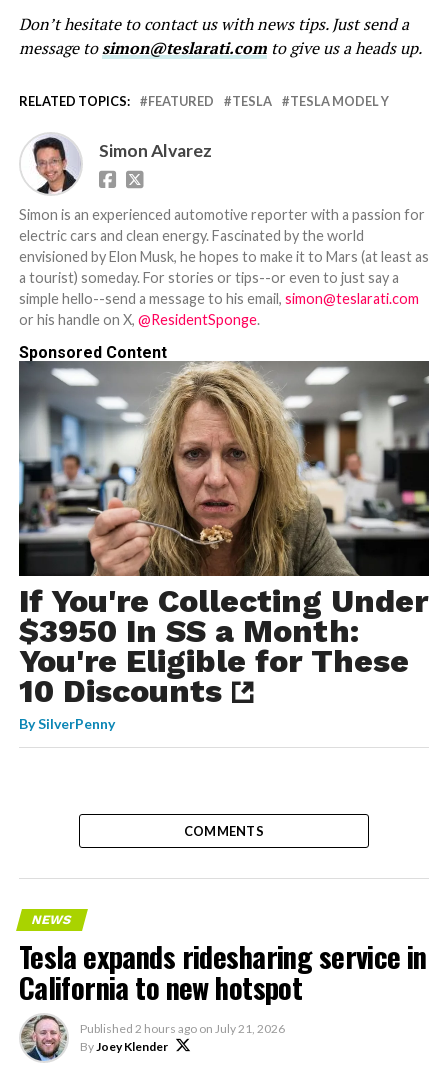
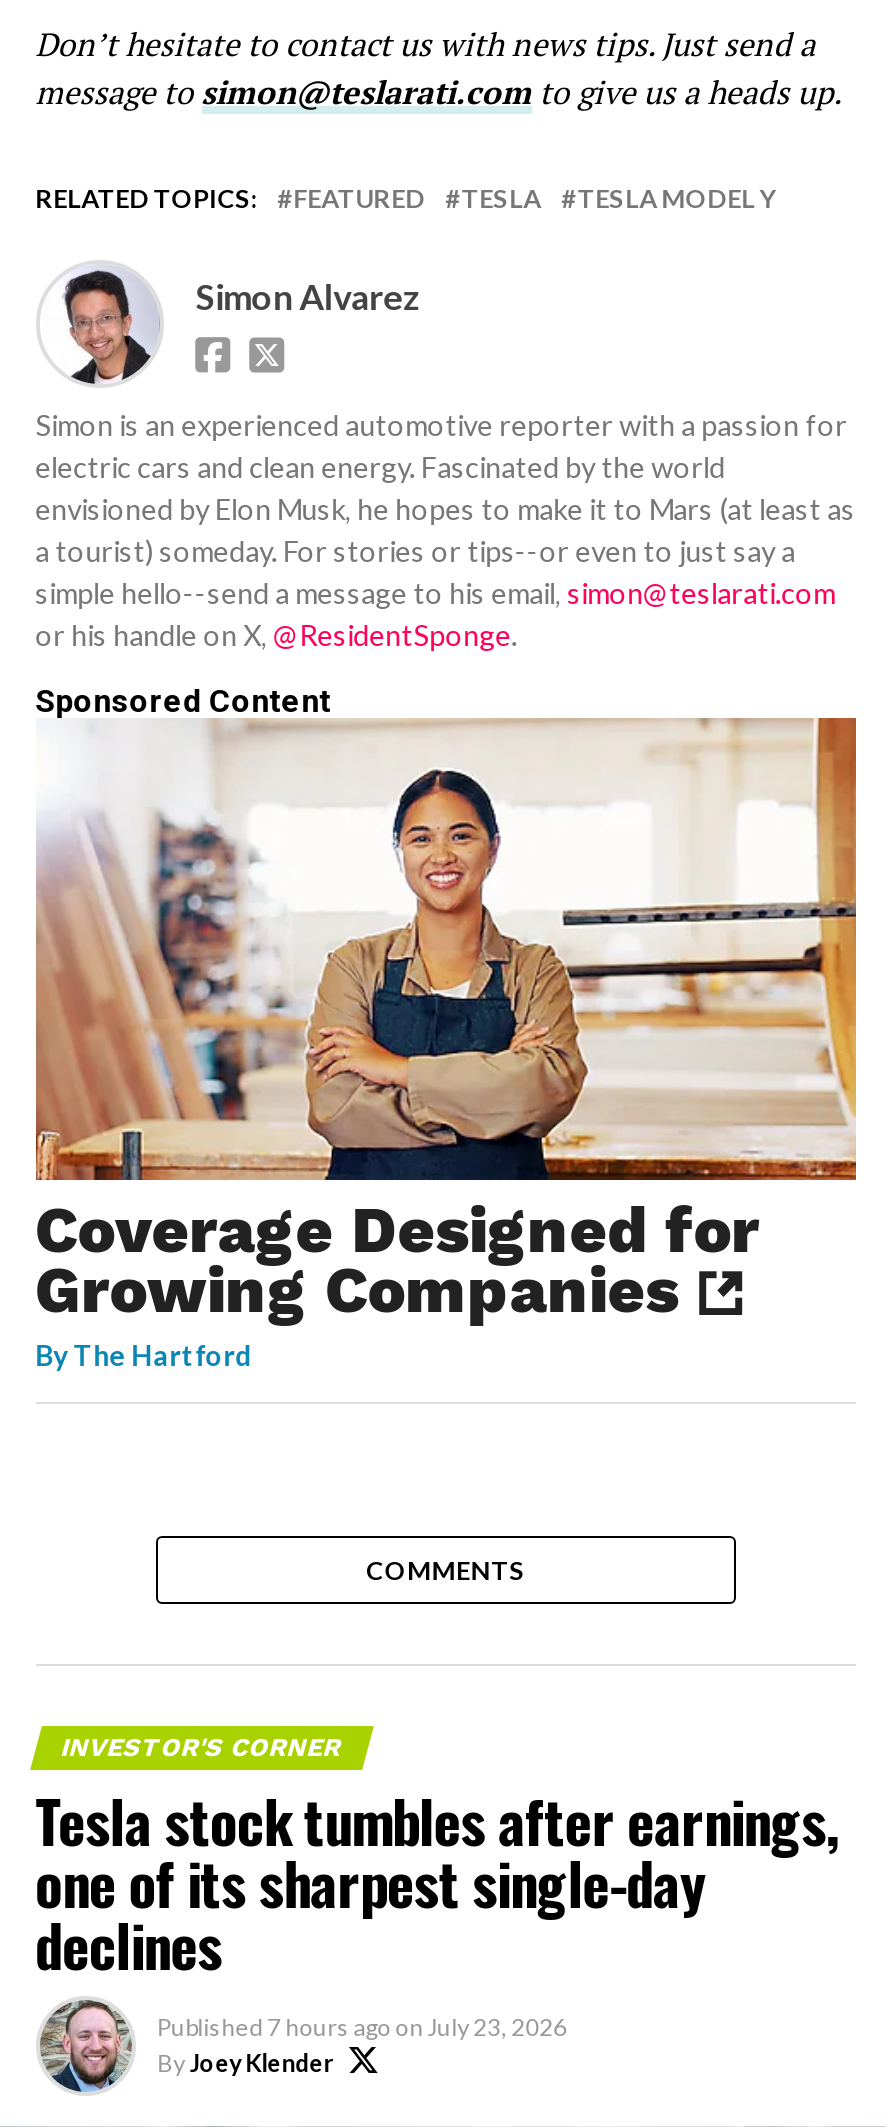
- [image]
+ [image]

- If You're Collecting Under
- $3950 In SS a Month:
- You're Eligible for These
- 10 Discounts
- By SilverPenny
+ Coverage Designed for
+ Growing Companies
+ By The Hartford

moved up: COMMENTS

- NEWS
- Tesla expands ridesharing service in
- California to new hotspot
- Published 2 hours ago on July 21, 2026
+ INVESTOR'S CORNER
+ Tesla stock tumbles after earnings,
+ one of its sharpest single-day
+ declines
+ Published 7 hours ago on July 23, 2026
